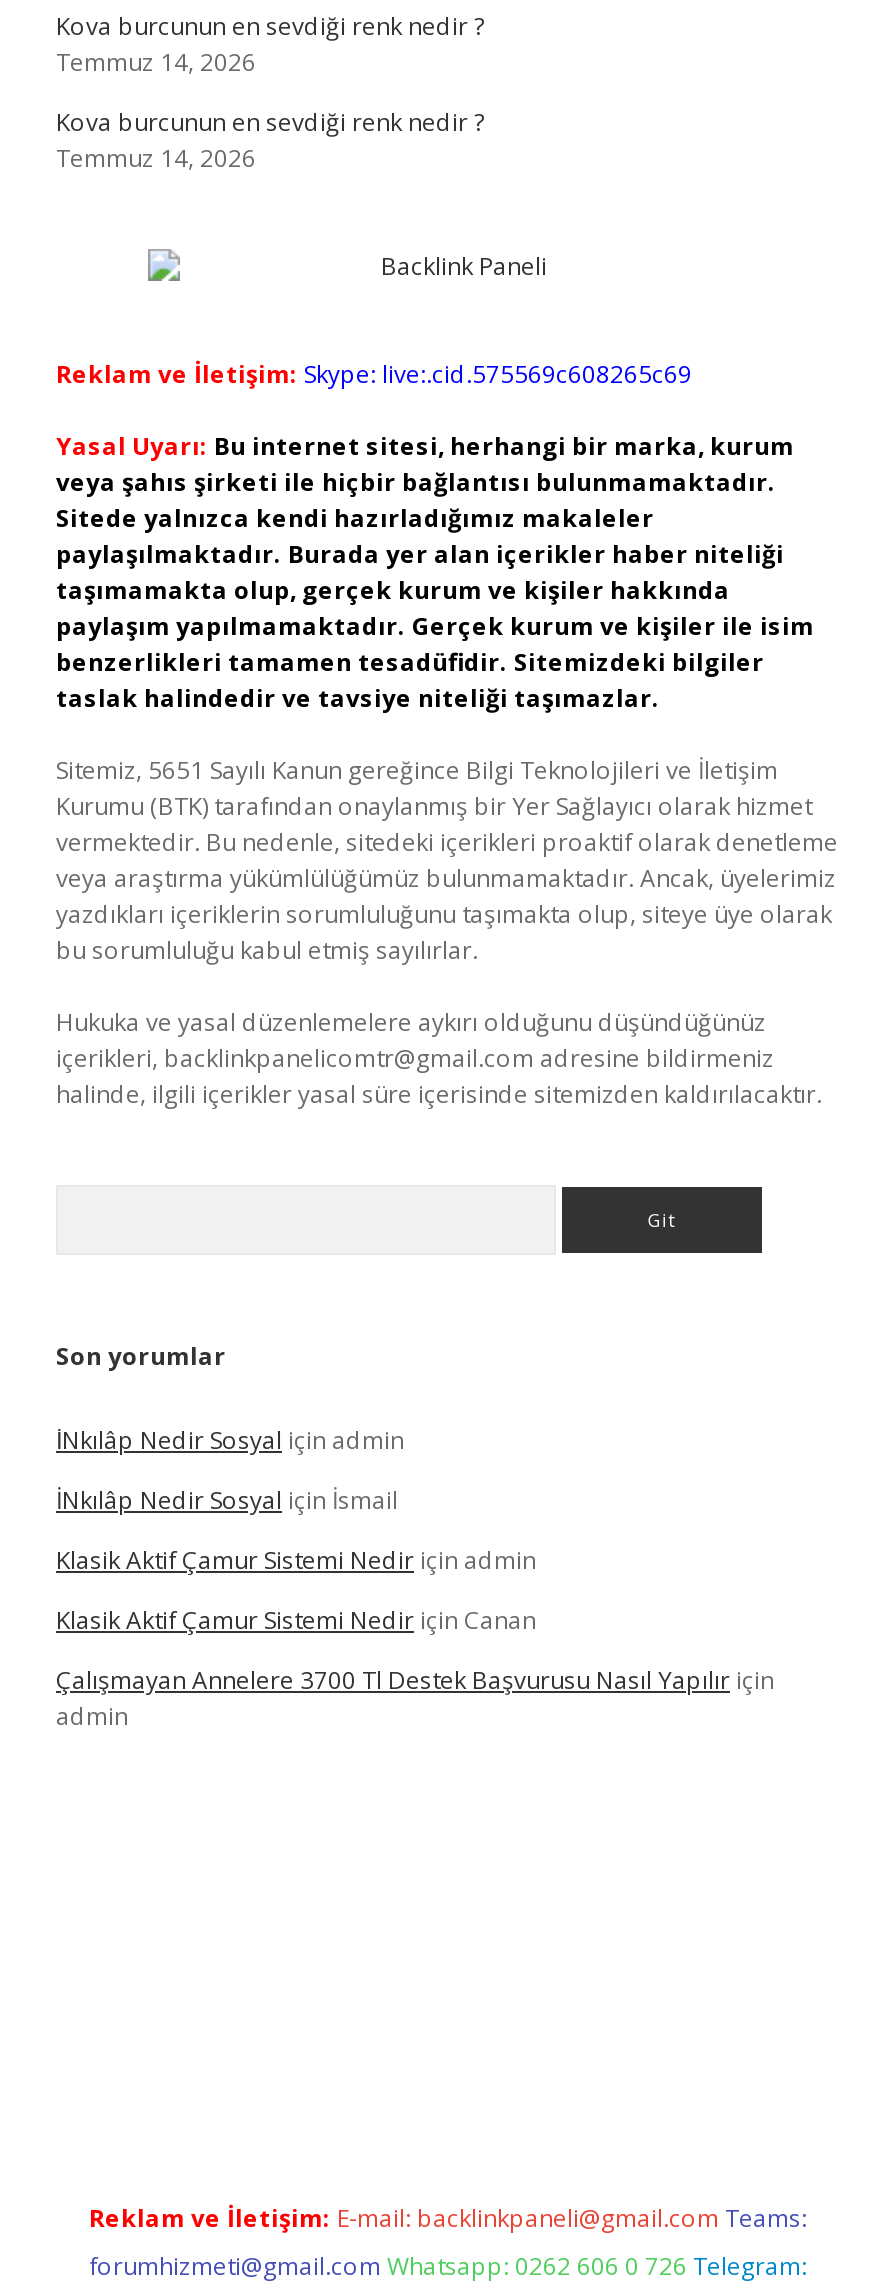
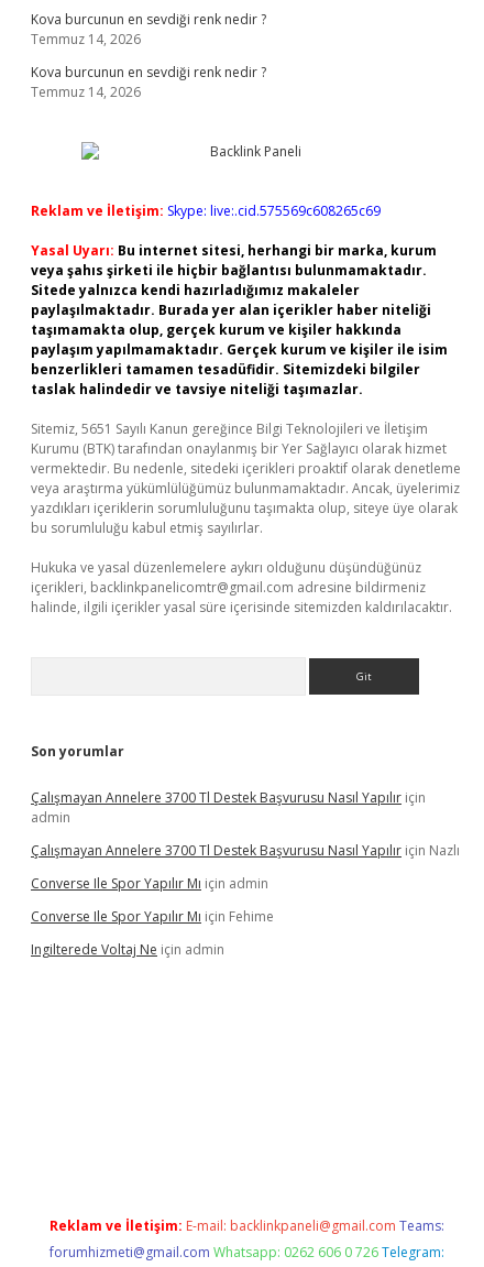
- İNkılâp Nedir Sosyal için admin
- İNkılâp Nedir Sosyal için İsmail
- Klasik Aktif Çamur Sistemi Nedir için admin
- Klasik Aktif Çamur Sistemi Nedir için Canan

moved up: Çalışmayan Annelere 3700 Tl Destek Başvurusu Nasıl Yapılır için | admin

+ Çalışmayan Annelere 3700 Tl Destek Başvurusu Nasıl Yapılır için Nazlı
+ Converse Ile Spor Yapılır Mı için admin
+ Converse Ile Spor Yapılır Mı için Fehime
+ Ingilterede Voltaj Ne için admin
